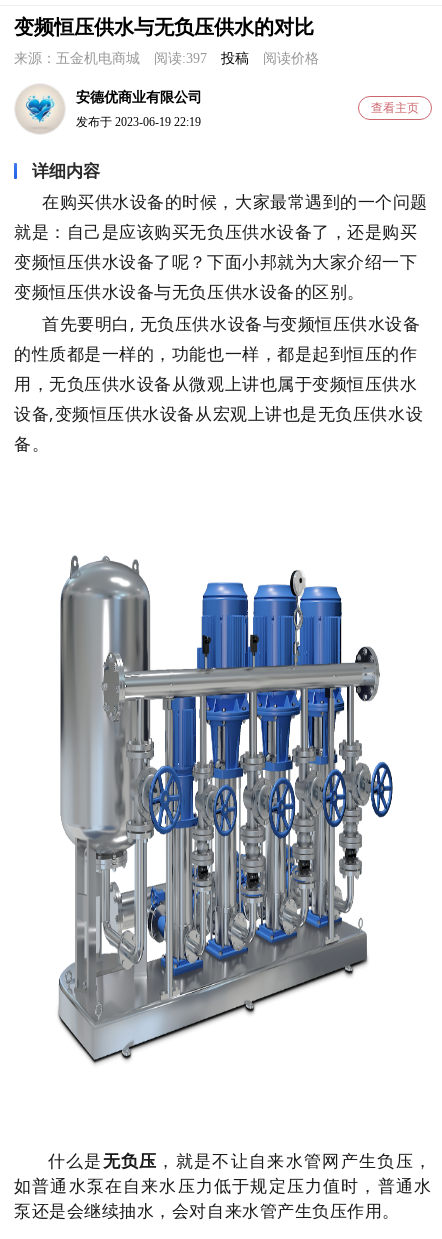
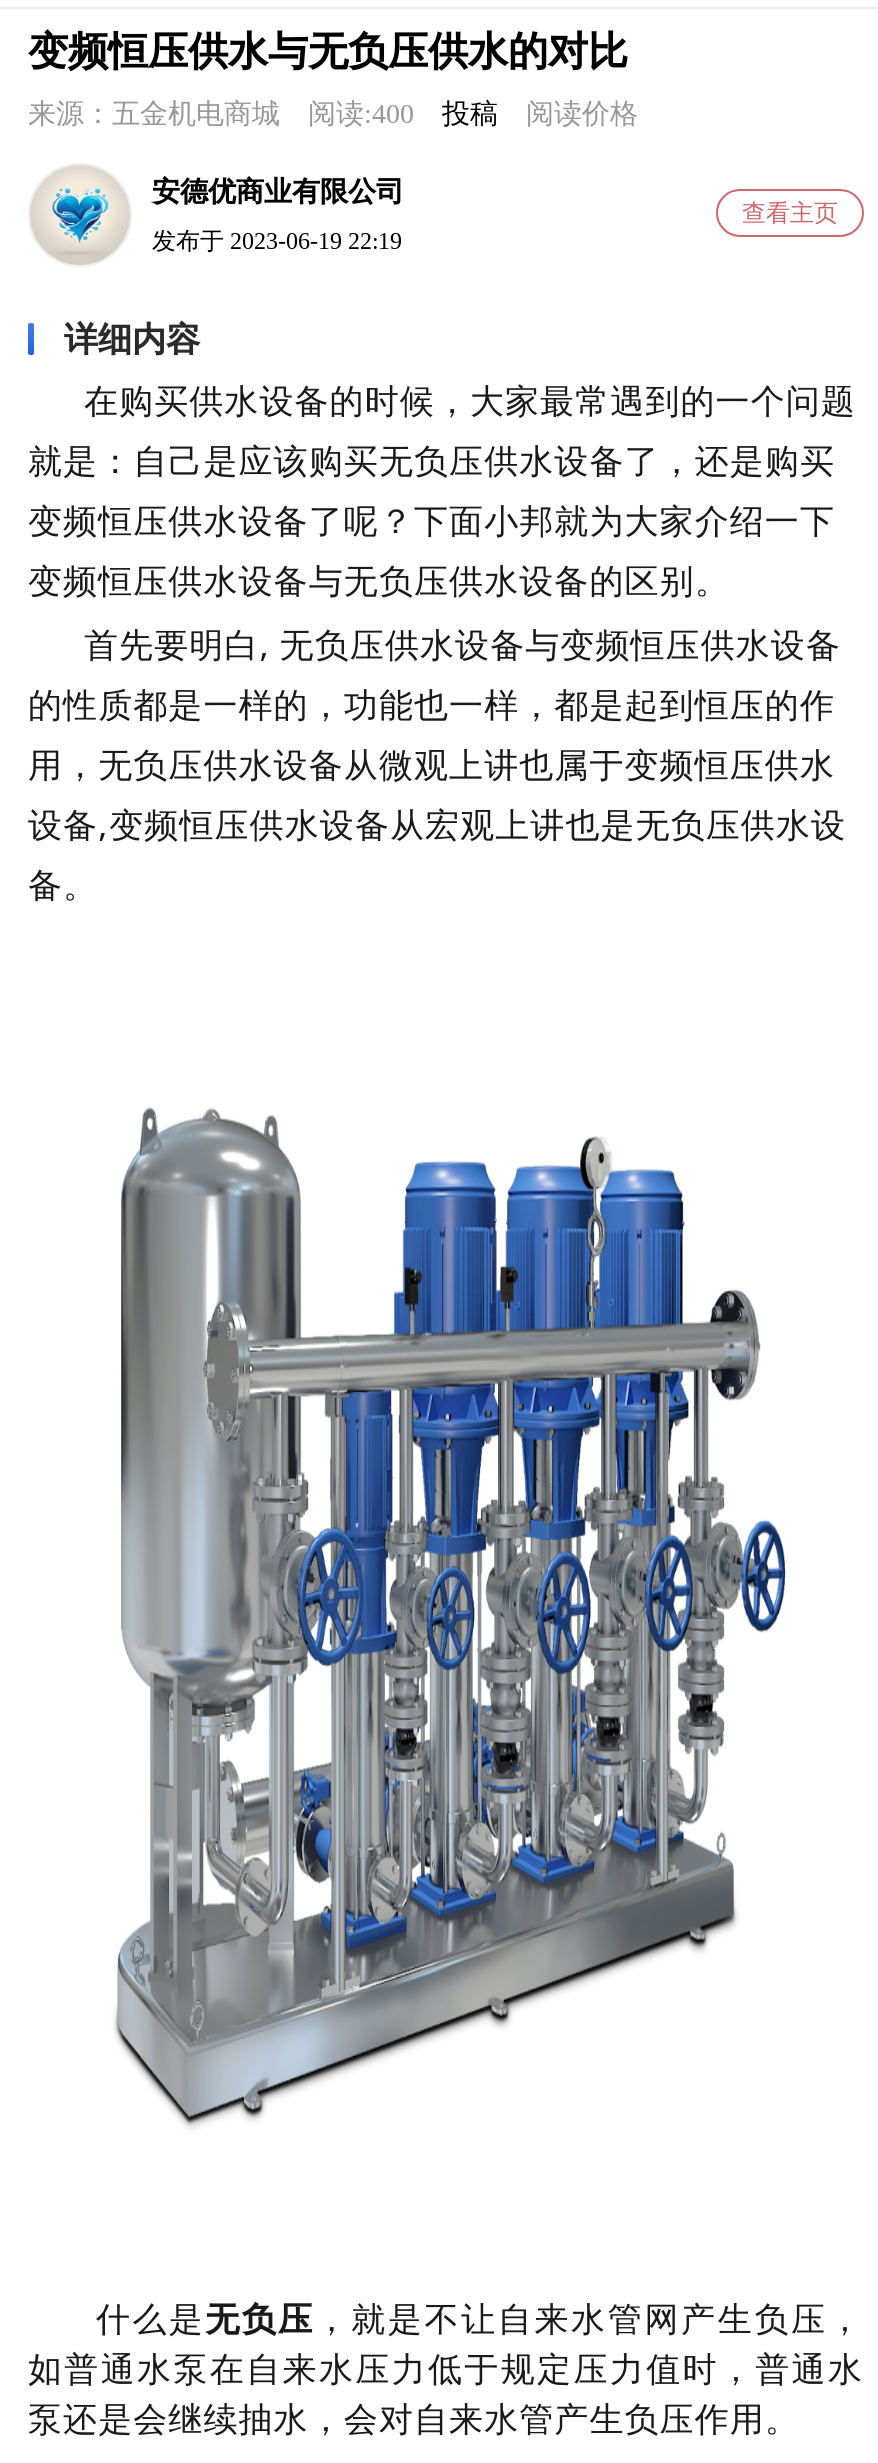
- 来源：五金机电商城 阅读:397投稿阅读价格
+ 来源：五金机电商城 阅读:400投稿阅读价格
